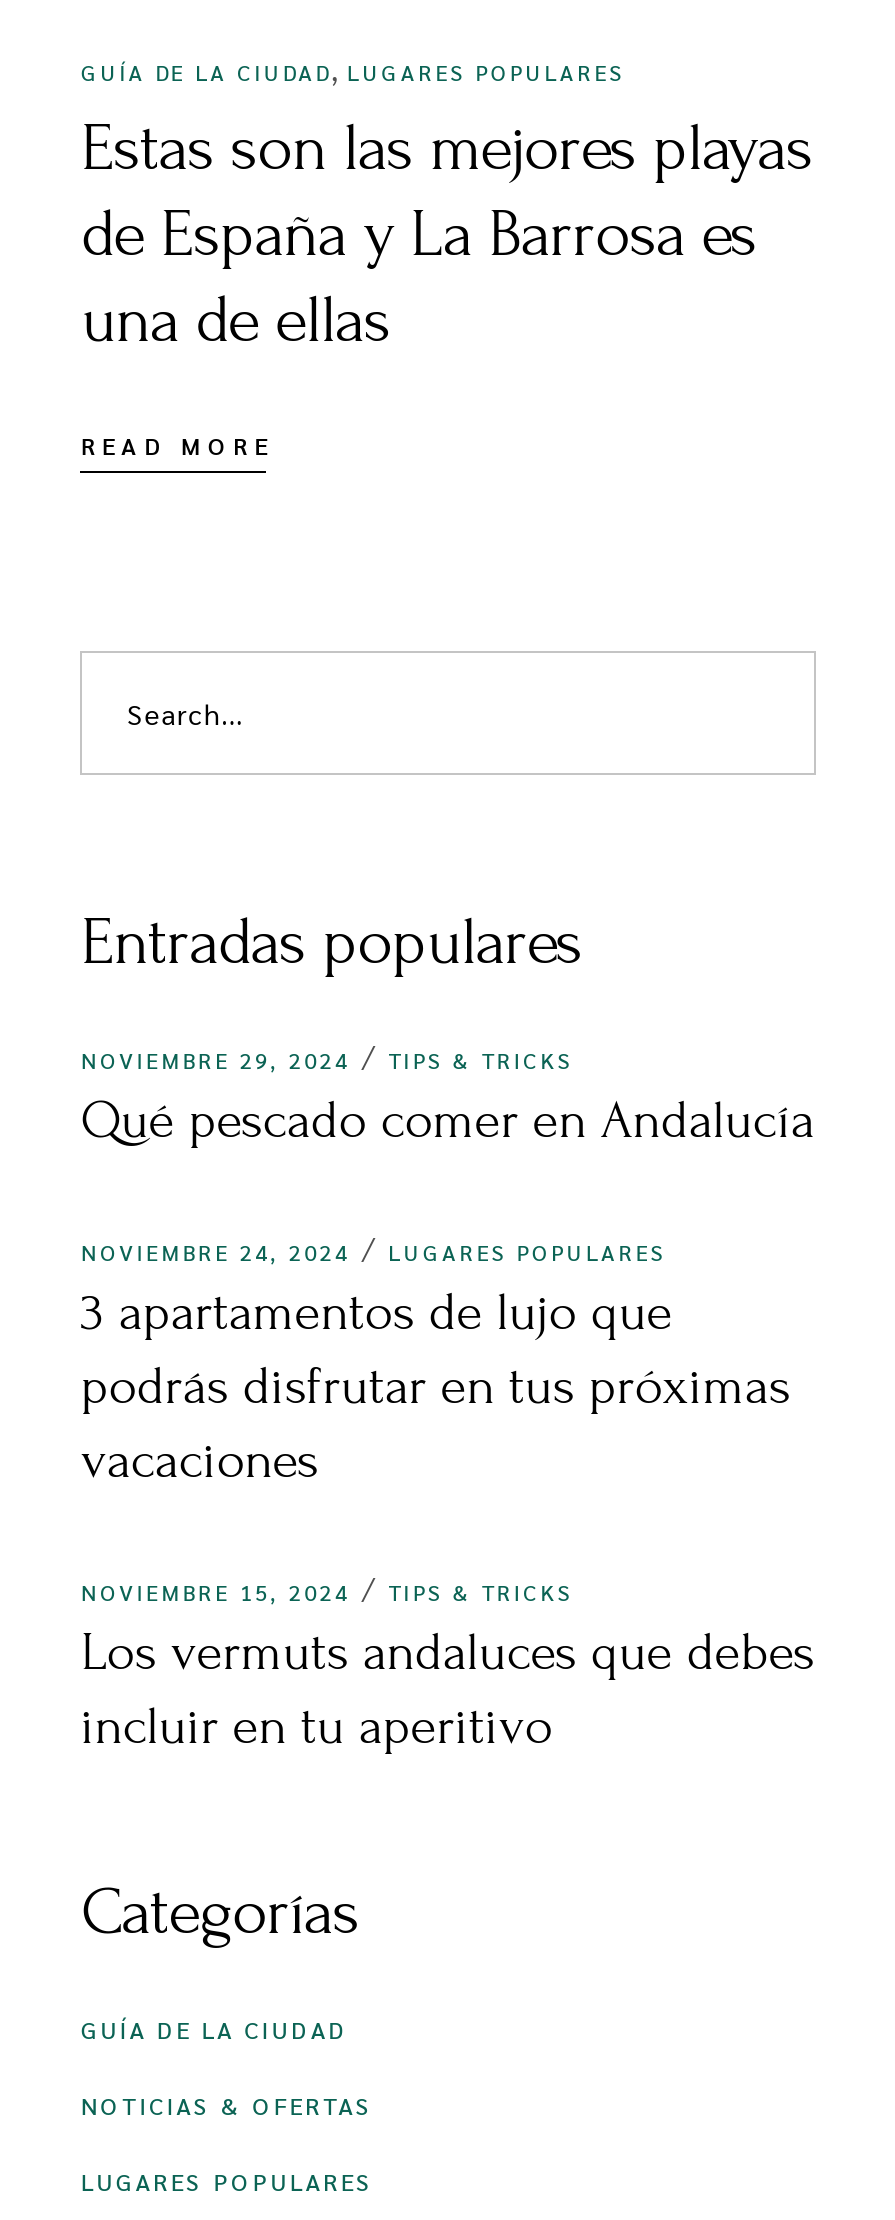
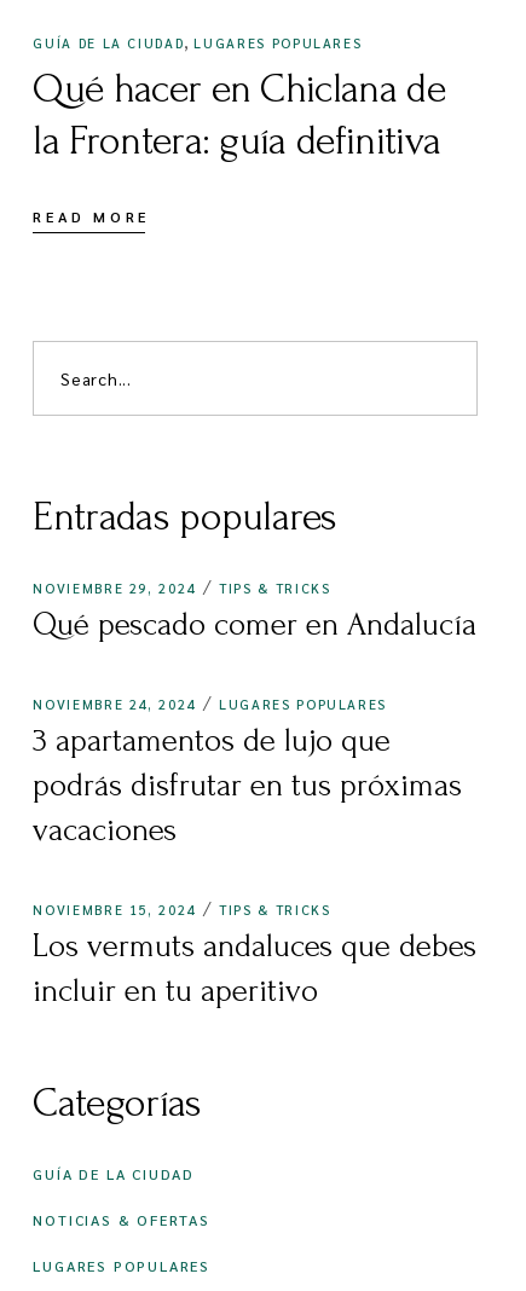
- Estas son las mejores playas
- de España y La Barrosa es
- una de ellas
+ Qué hacer en Chiclana de
+ la Frontera: guía definitiva
